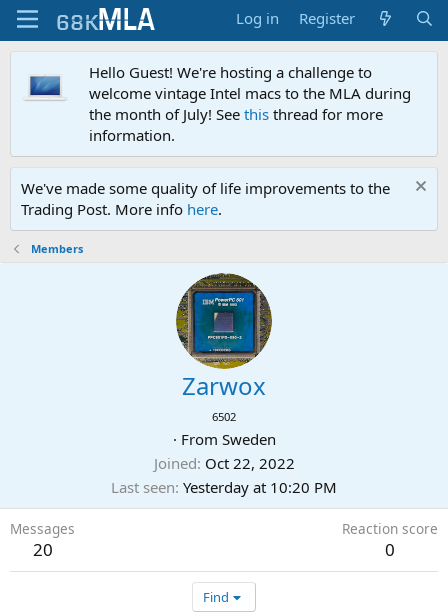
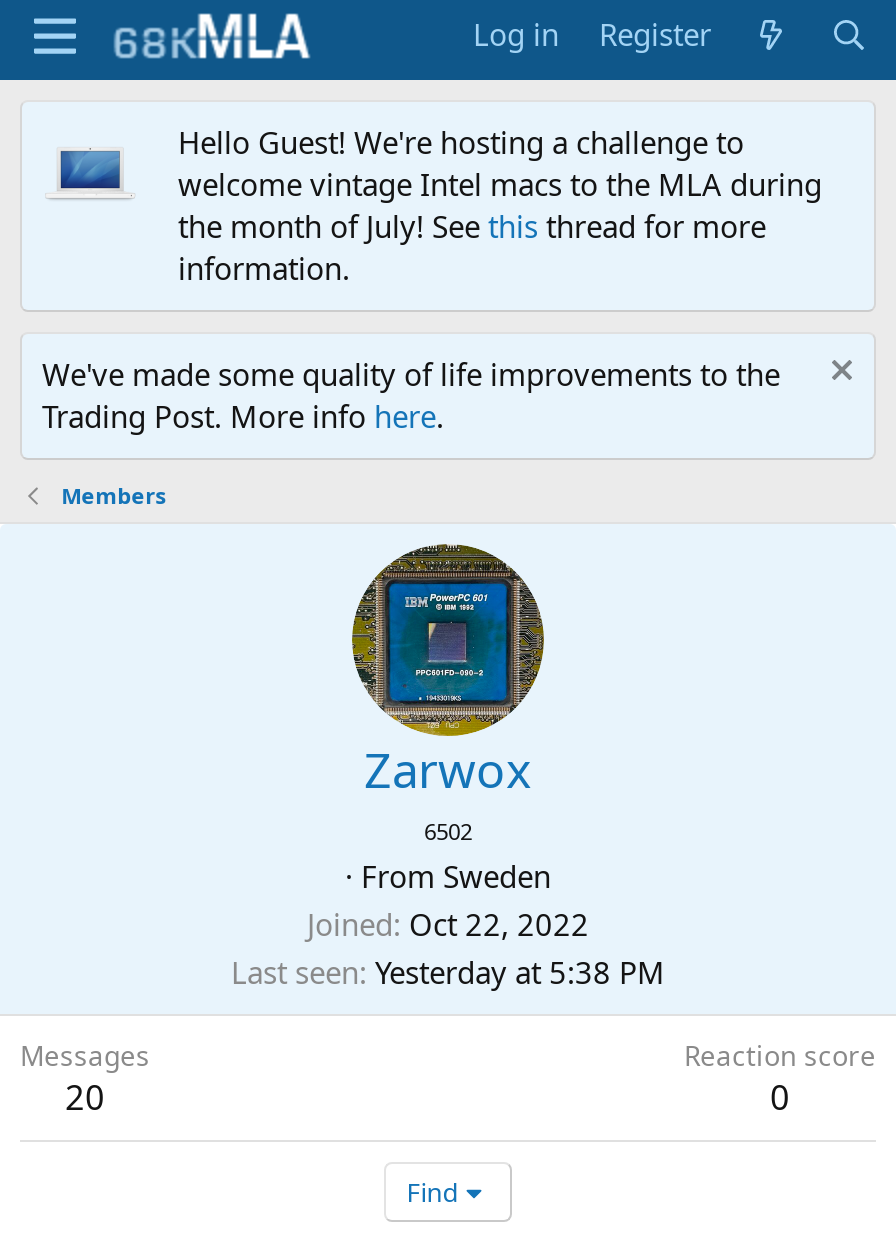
- Last seen Yesterday at 10:20 PM
+ Last seen Yesterday at 5:38 PM
